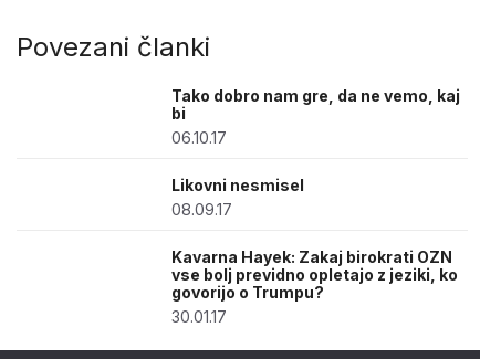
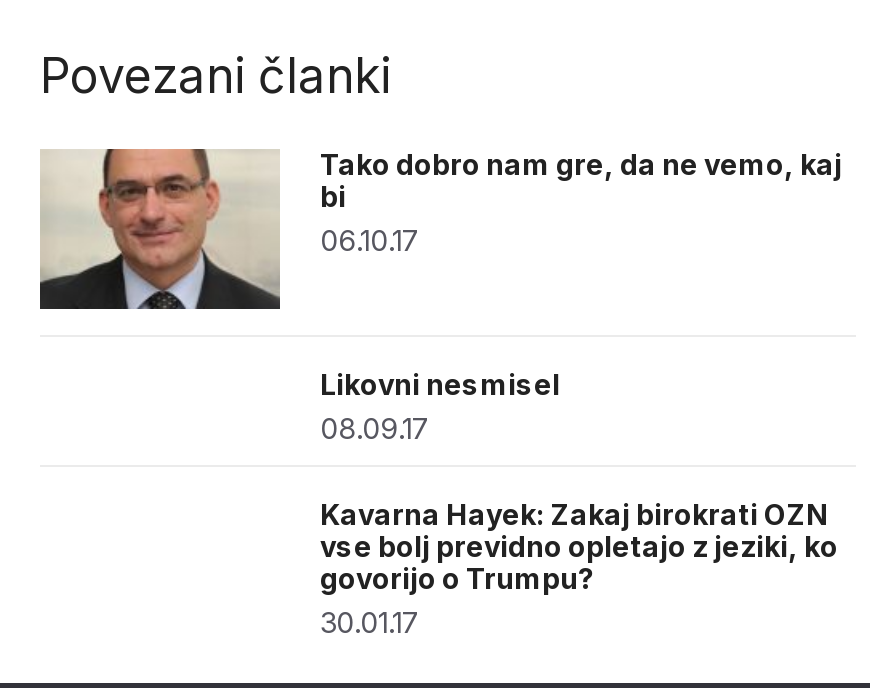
+ [image]
